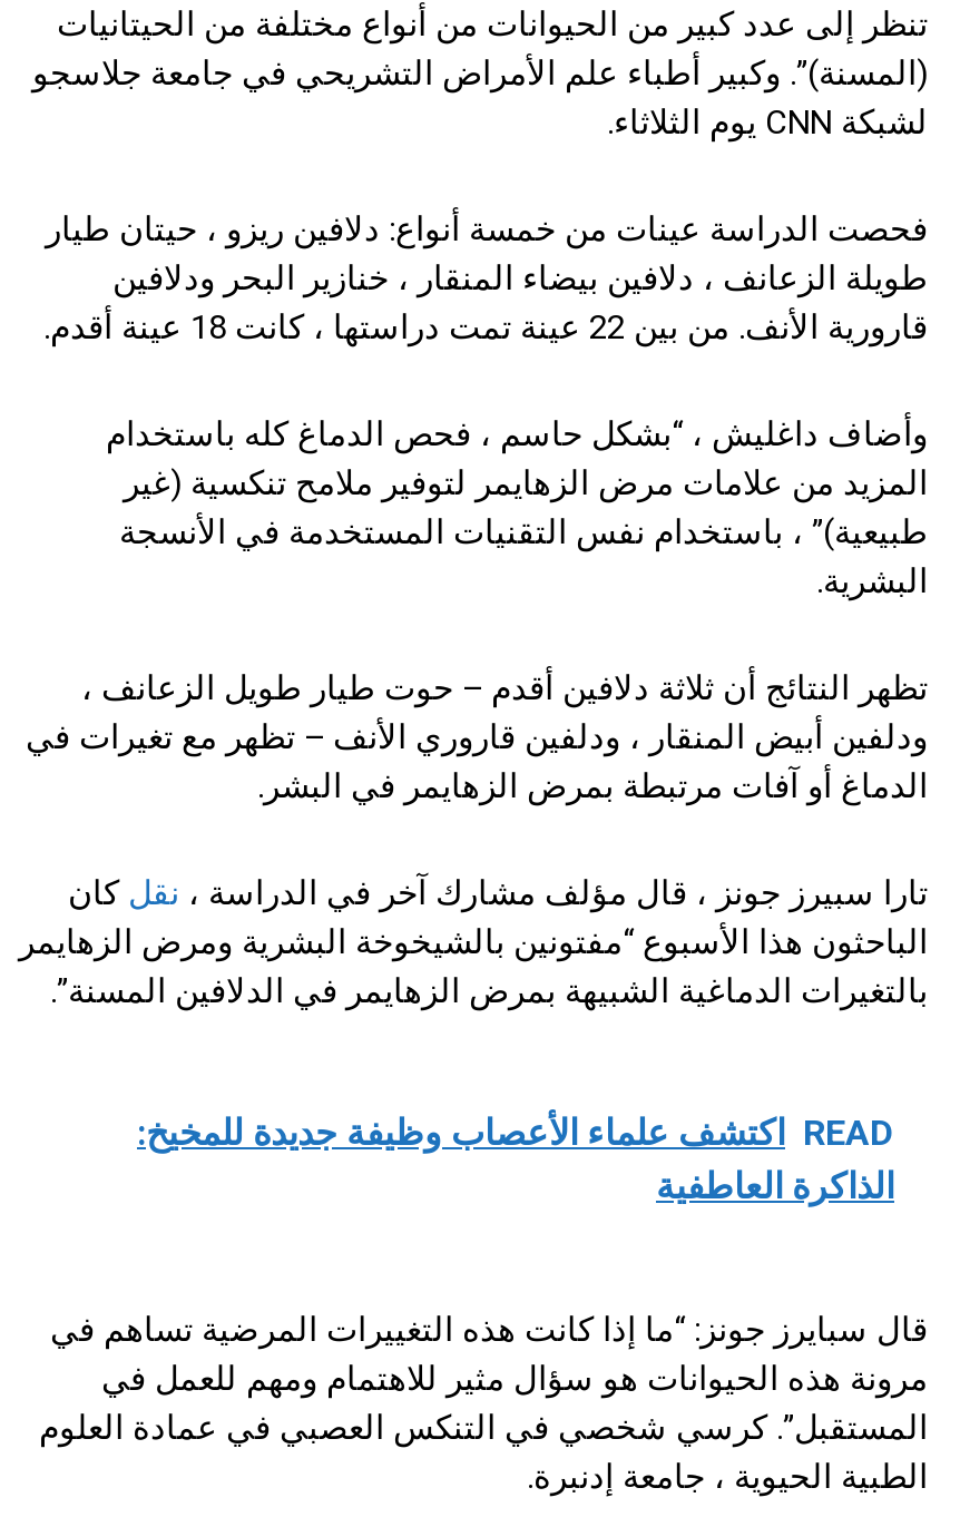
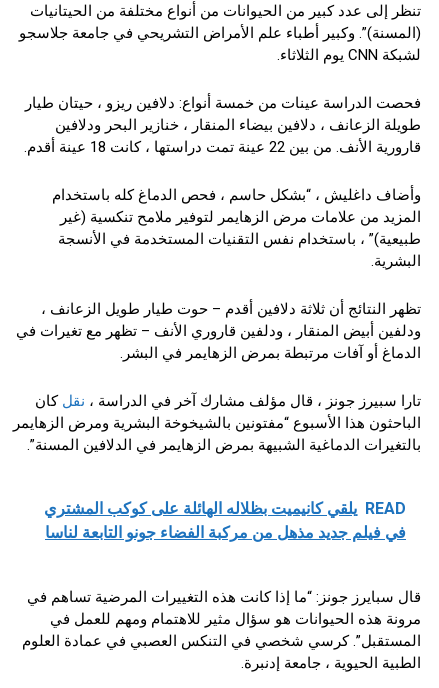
- READ اكتشف علماء الأعصاب وظيفة جديدة للمخيخ:
- الذاكرة العاطفية
+ READ يلقي كانيميت بظلاله الهائلة على كوكب المشتري
+ في فيلم جديد مذهل من مركبة الفضاء جونو التابعة لناسا
